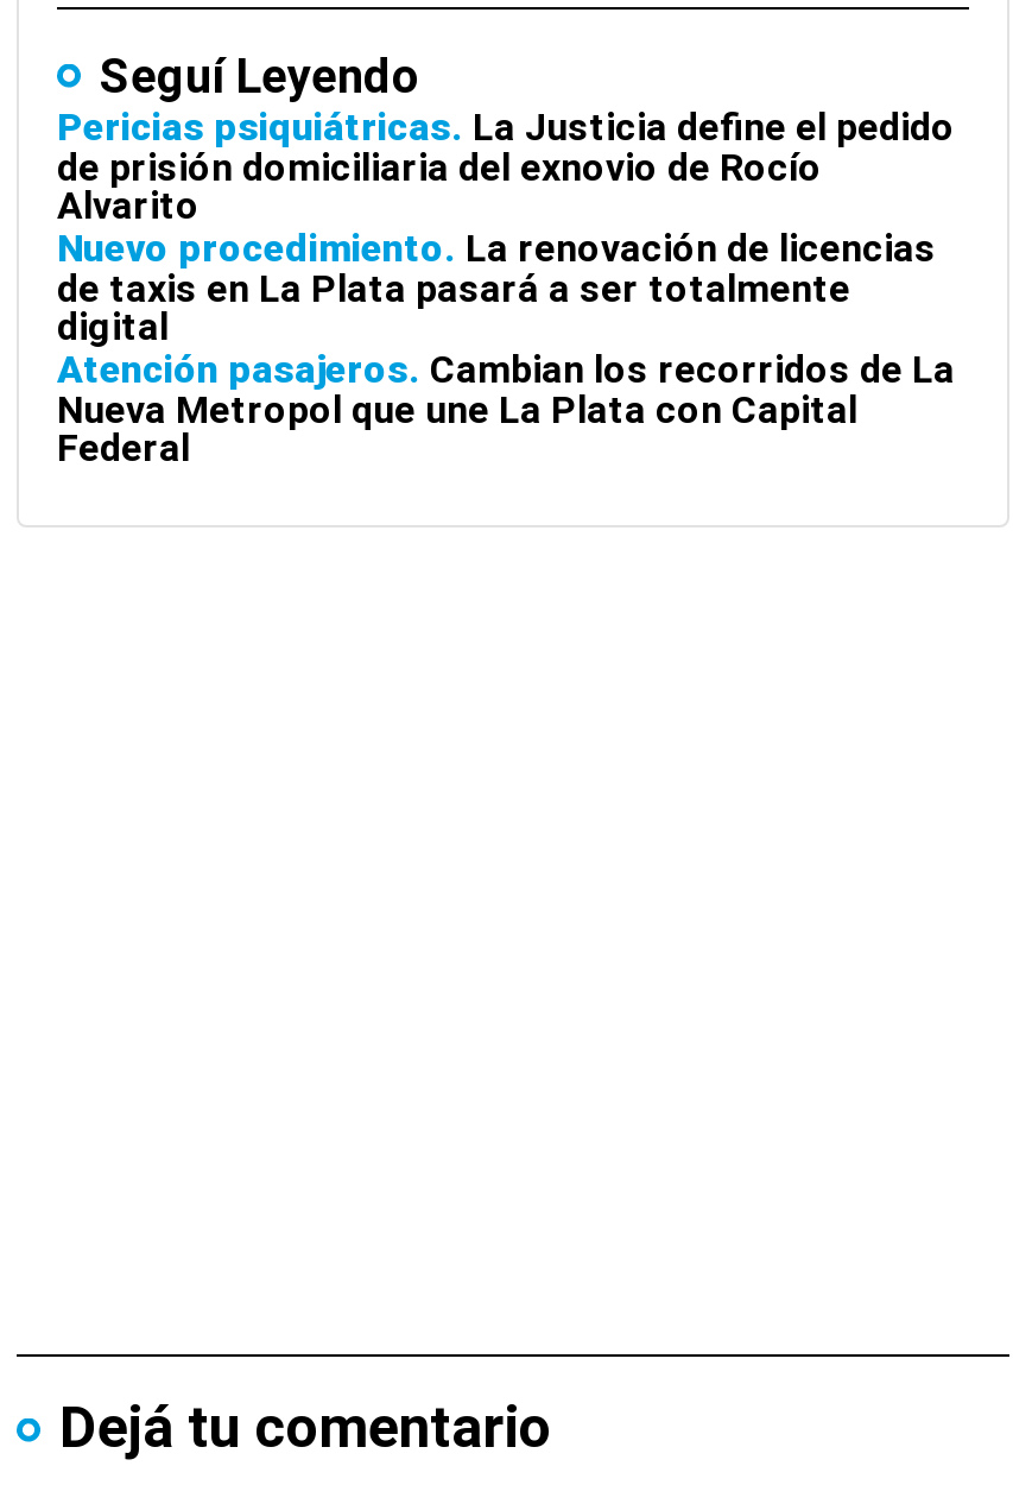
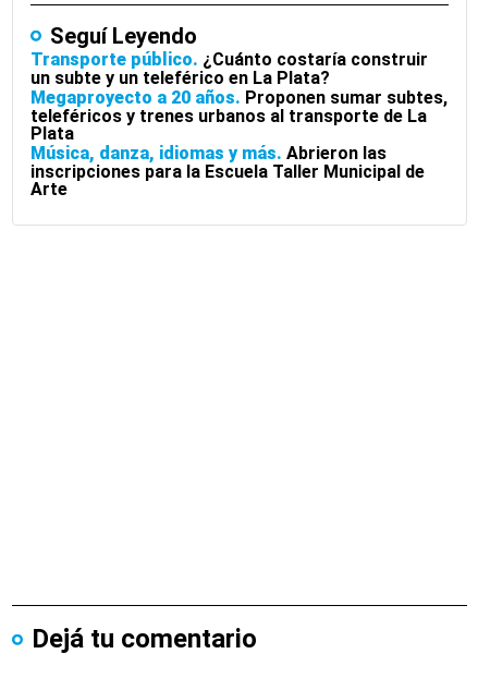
- Pericias psiquiátricas La Justicia define el pedido
- de prisión domiciliaria del exnovio de Rocío
- Alvarito
- Nuevo procedimiento La renovación de licencias
- de taxis en La Plata pasará a ser totalmente
- digital
- Atención pasajeros Cambian los recorridos de La
- Nueva Metropol que une La Plata con Capital
- Federal
+ Transporte público ¿Cuánto costaría construir
+ un subte y un teleférico en La Plata?
+ Megaproyecto a 20 años Proponen sumar subtes,
+ teleféricos y trenes urbanos al transporte de La
+ Plata
+ Música, danza, idiomas y más Abrieron las
+ inscripciones para la Escuela Taller Municipal de
+ Arte
